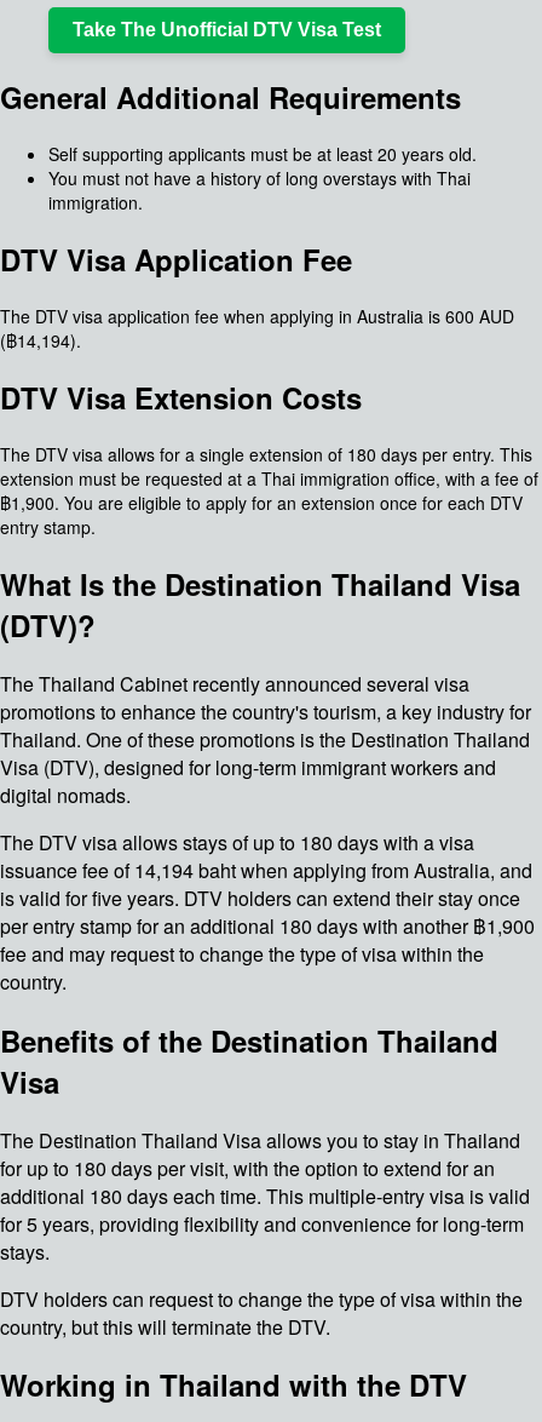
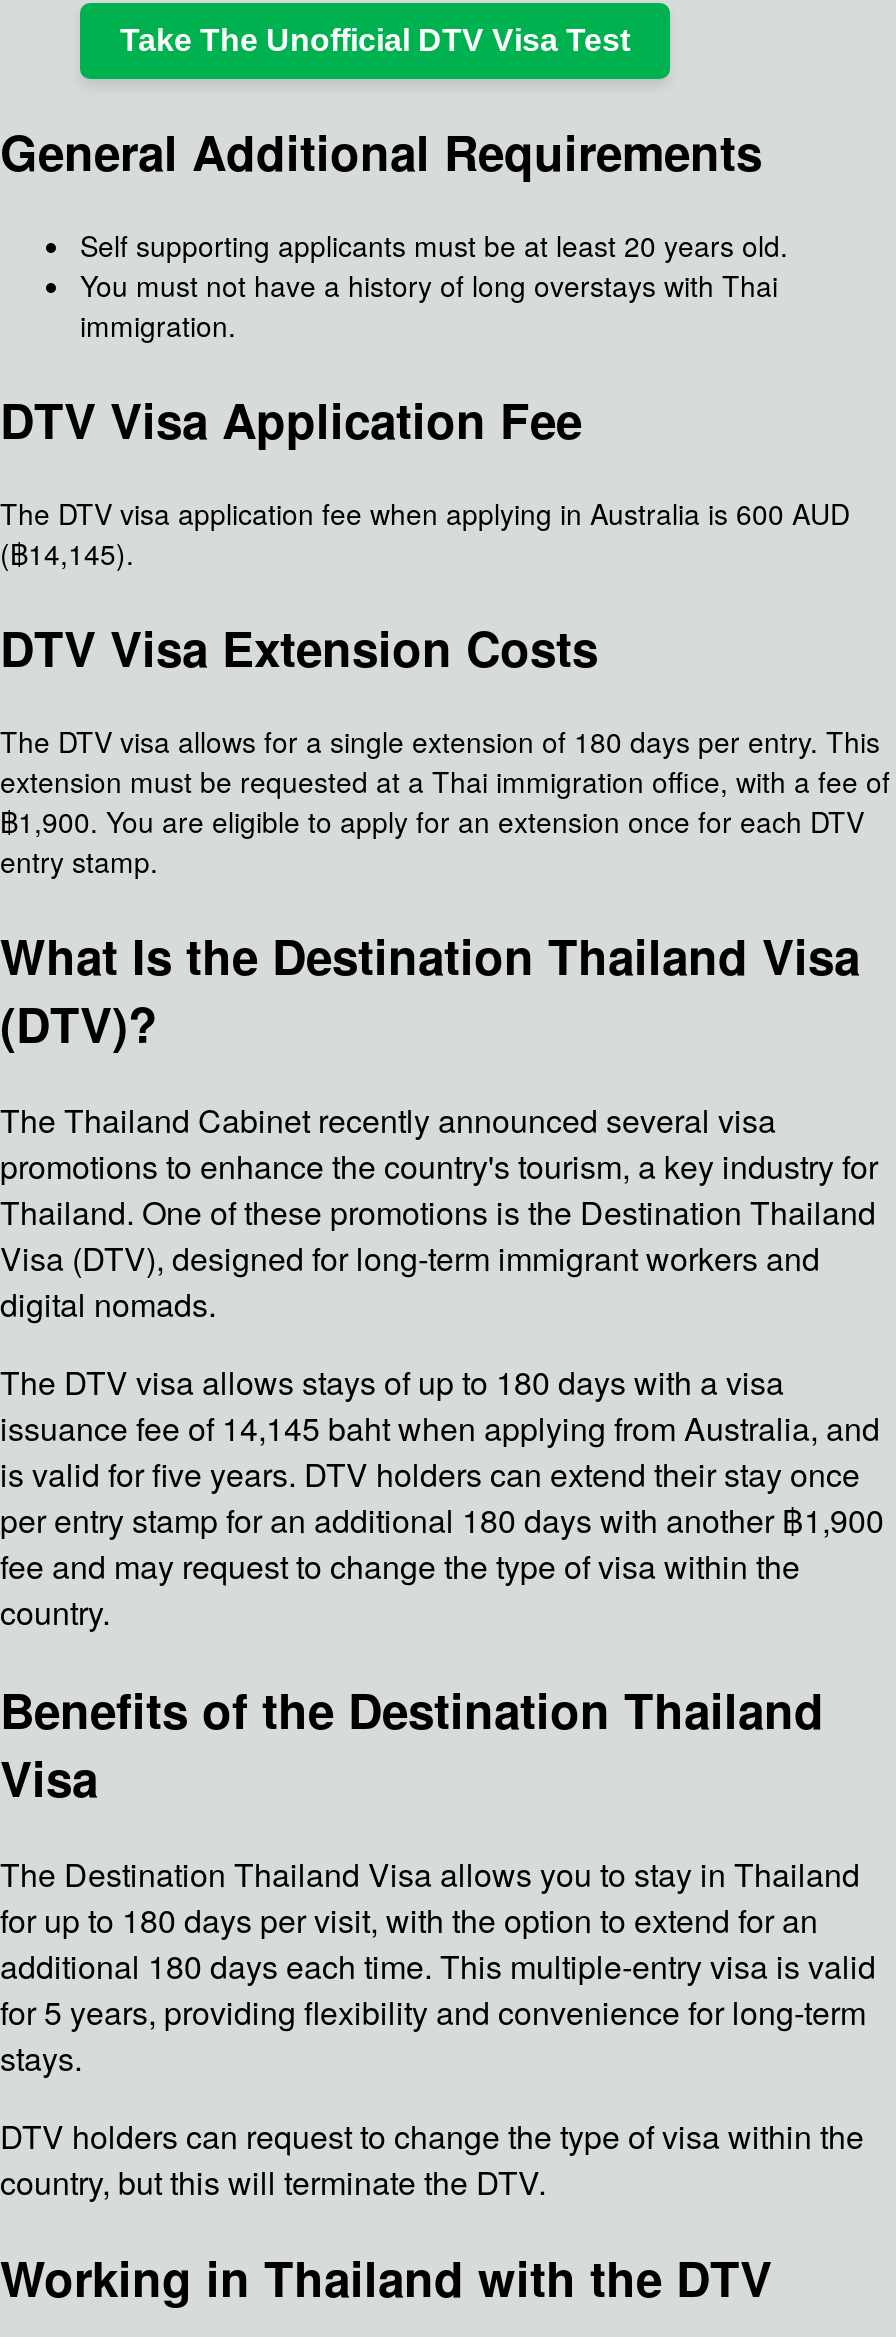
- (฿14,194).
+ (฿14,145).

- issuance fee of 14,194 baht when applying from Australia, and
+ issuance fee of 14,145 baht when applying from Australia, and
